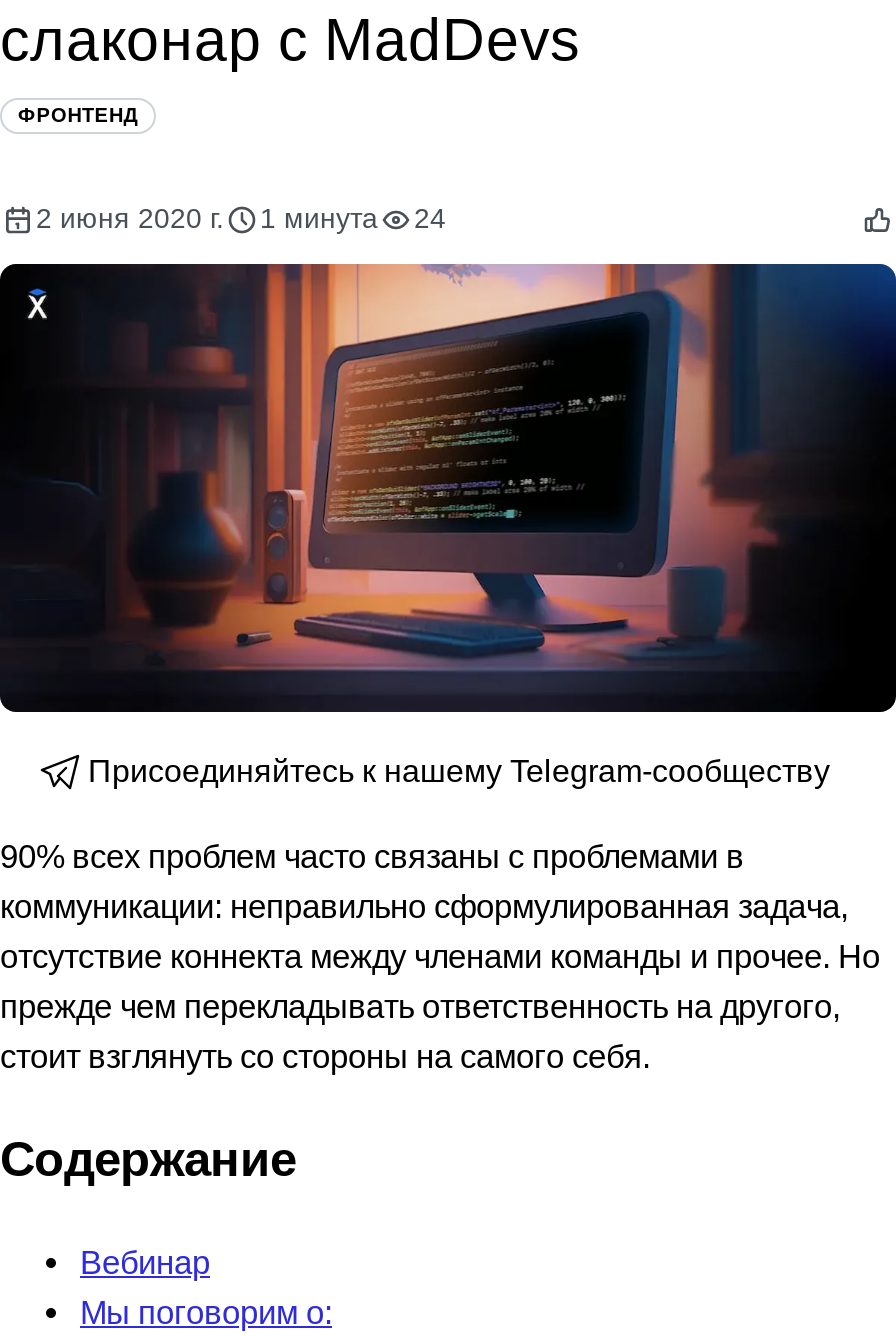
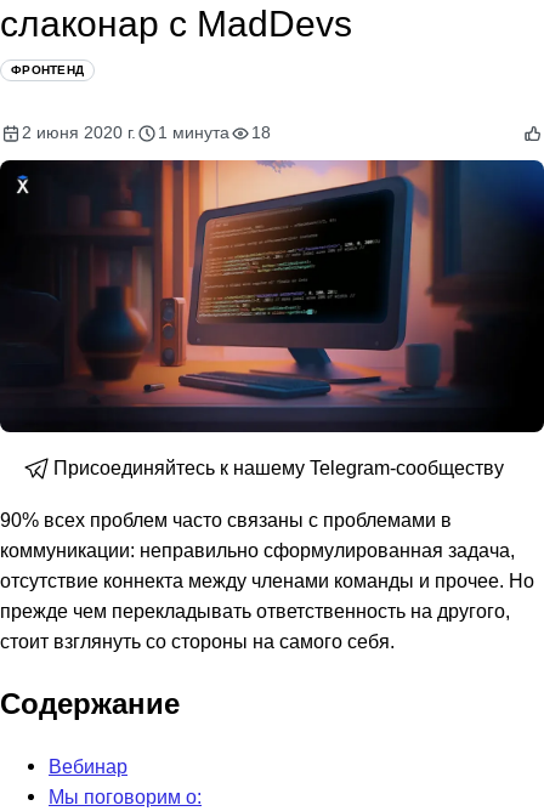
- 2 июня 2020 г. 1 минута 24
+ 2 июня 2020 г. 1 минута 18
